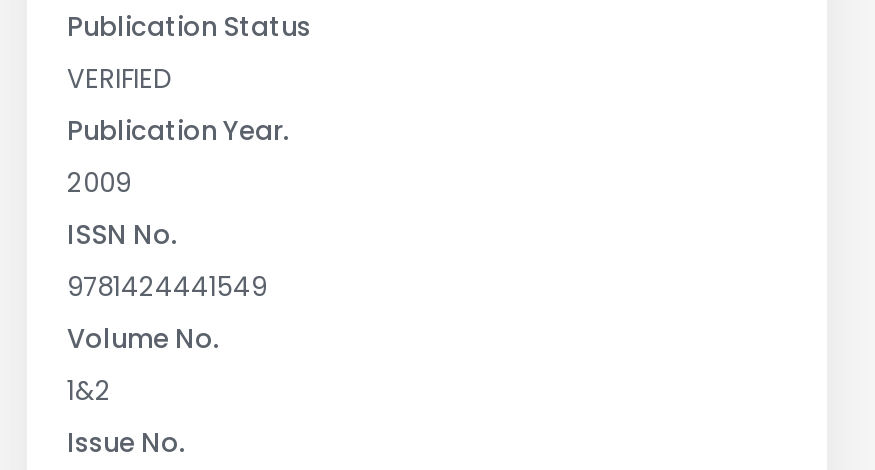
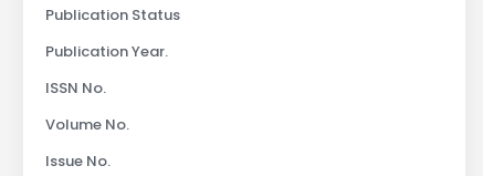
- VERIFIED

- 2009

- 9781424441549

- 1&2
